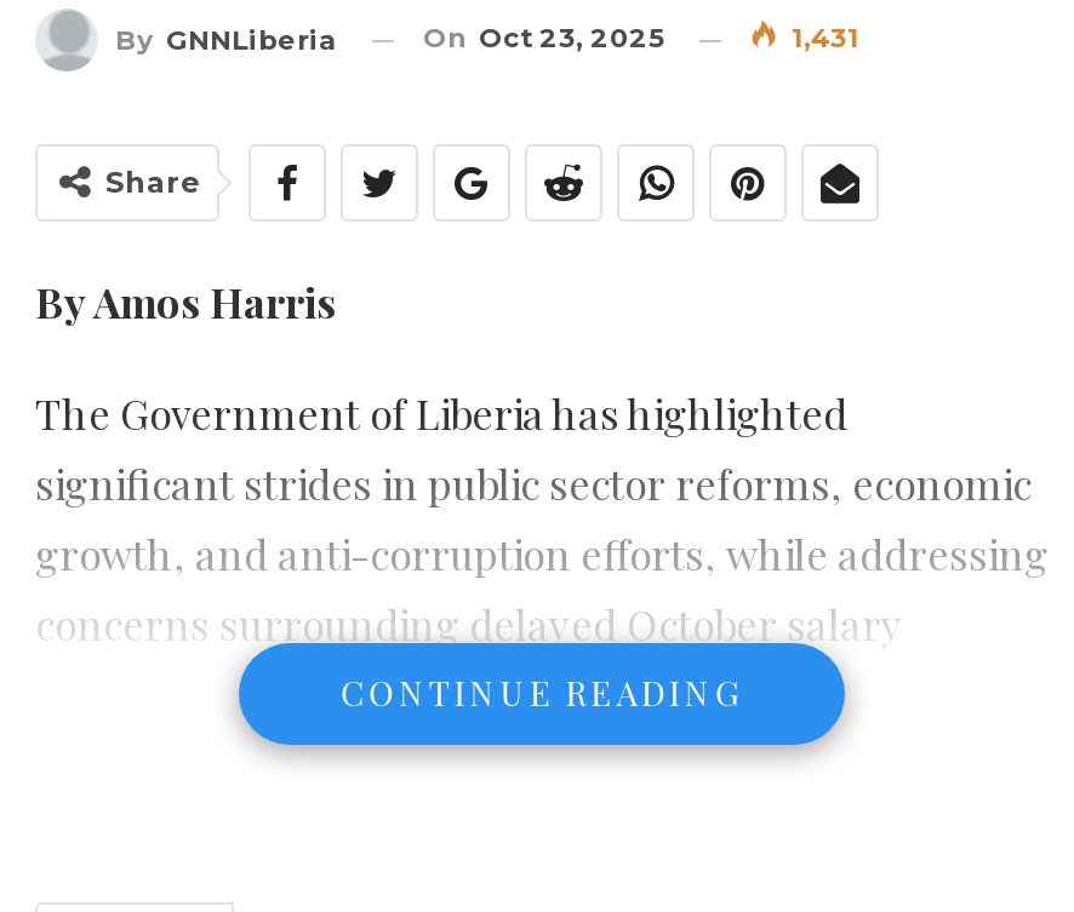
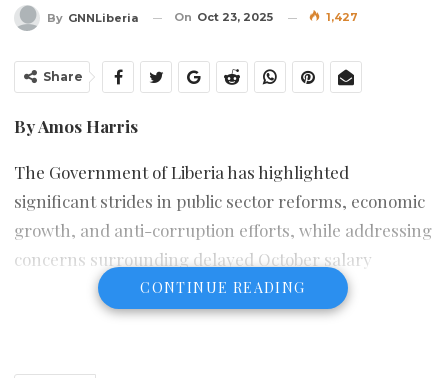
- 1,431
+ 1,427
